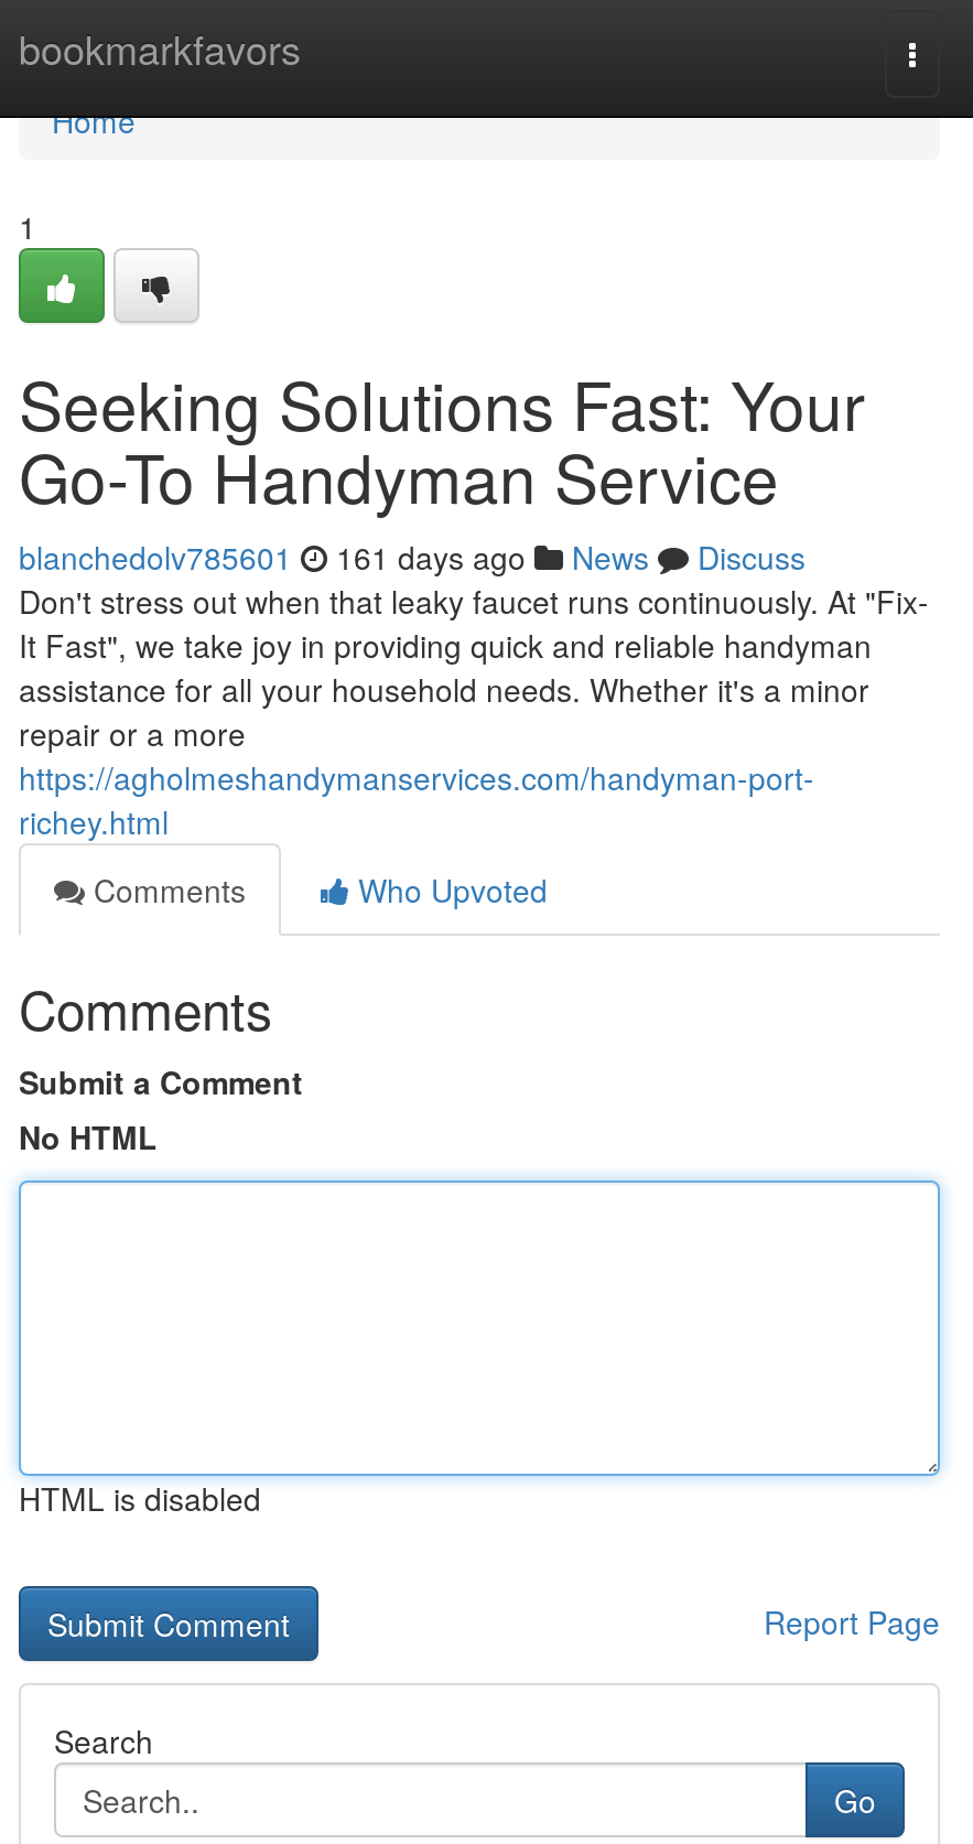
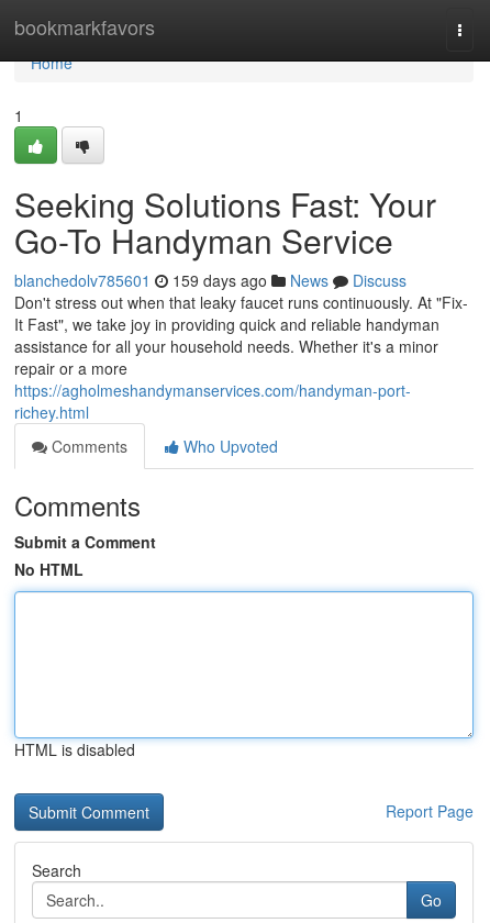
- blanchedolv785601 161 days ago News Discuss
+ blanchedolv785601 159 days ago News Discuss
